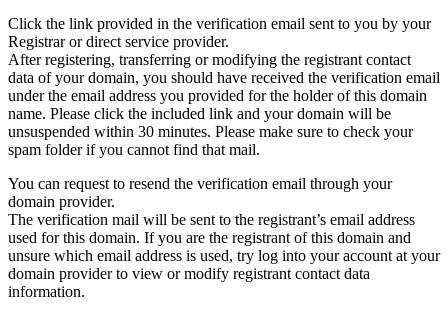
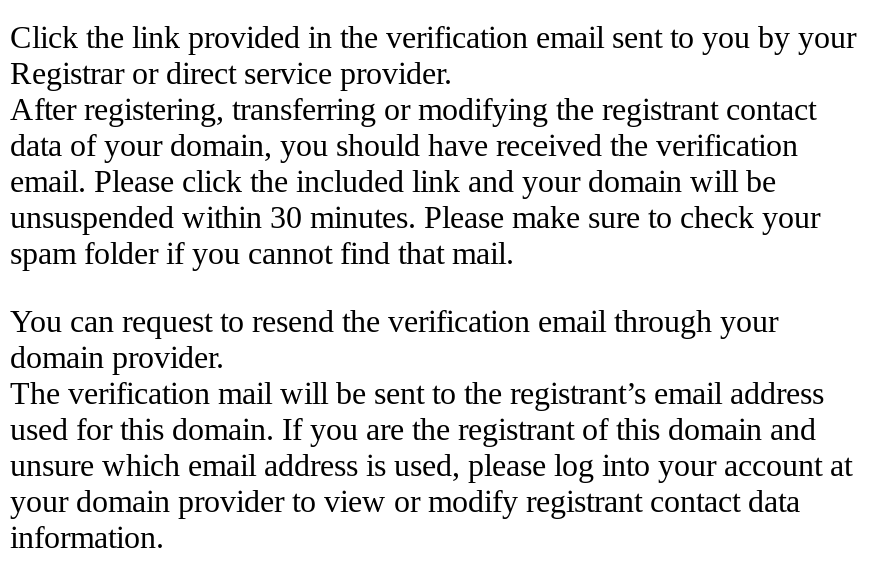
- data of your domain, you should have received the verification email
- under the email address you provided for the holder of this domain
- name. Please click the included link and your domain will be
+ data of your domain, you should have received the verification
+ email. Please click the included link and your domain will be

- unsure which email address is used, try log into your account at your
- domain provider to view or modify registrant contact data
+ unsure which email address is used, please log into your account at
+ your domain provider to view or modify registrant contact data
